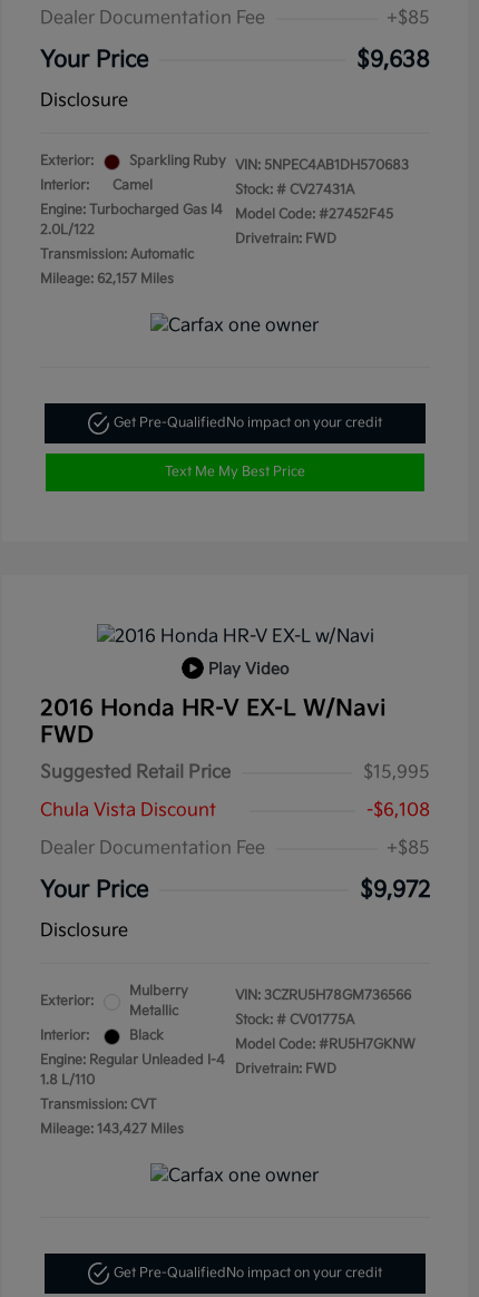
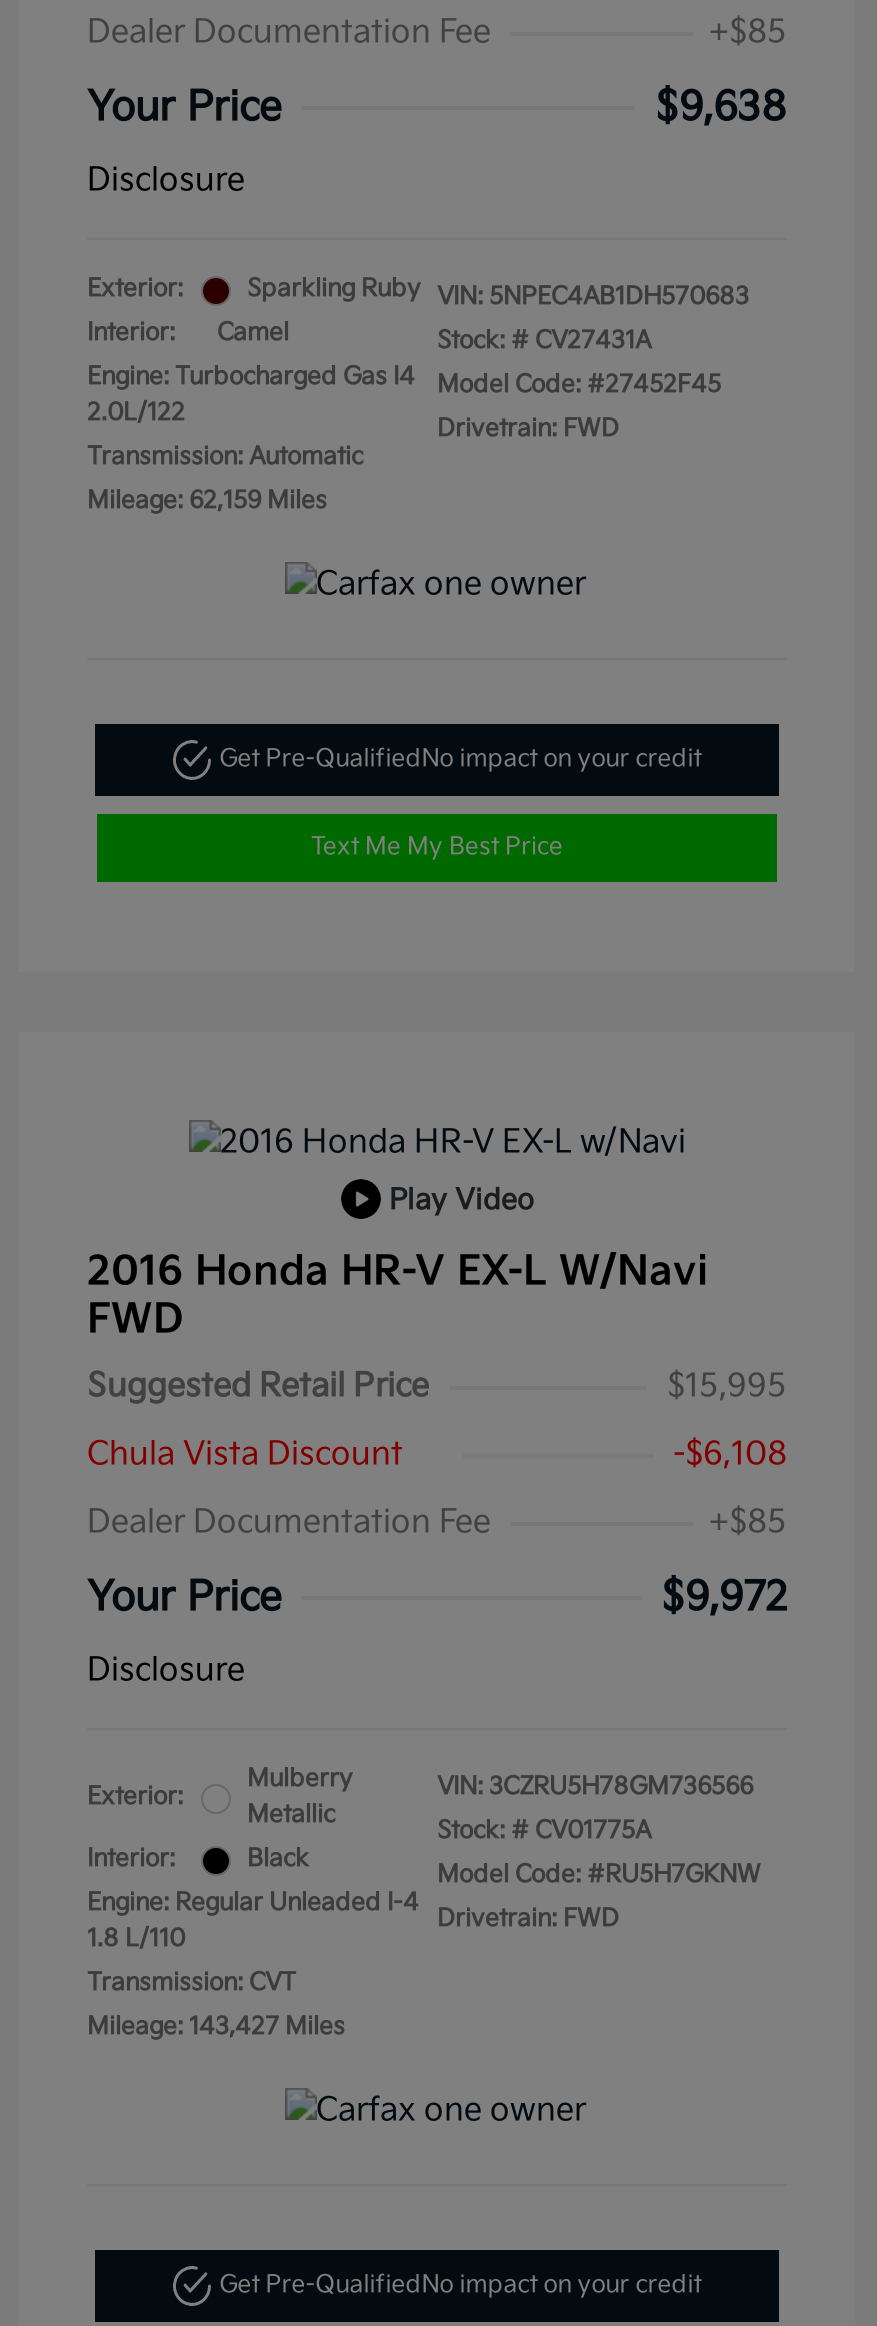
- Mileage: 62,157 Miles
+ Mileage: 62,159 Miles
